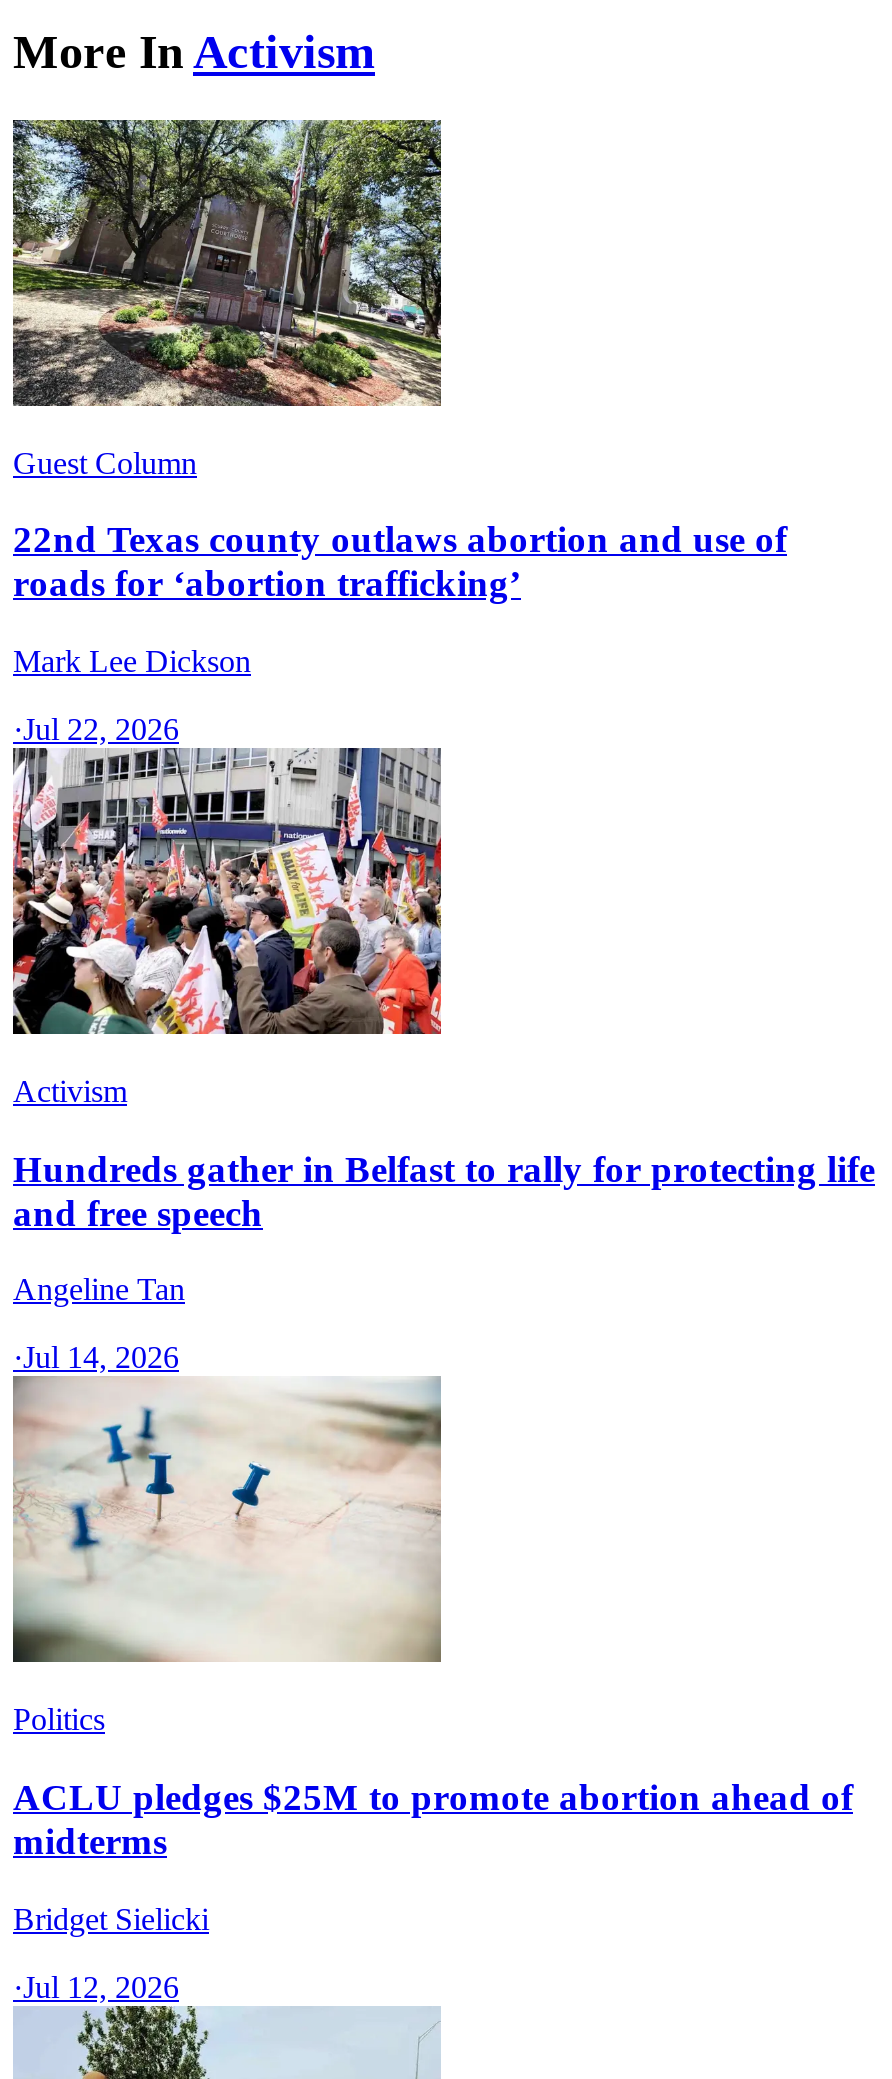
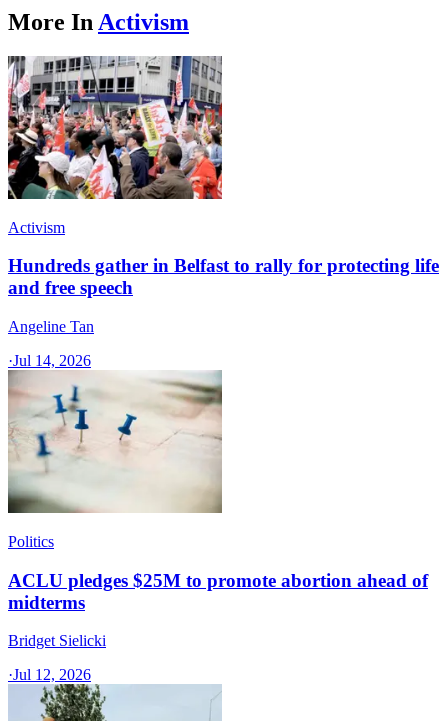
- [image]
- Guest Column
- 22nd Texas county outlaws abortion and use of
- roads for ‘abortion trafficking’
- Mark Lee Dickson
- ·Jul 22, 2026
